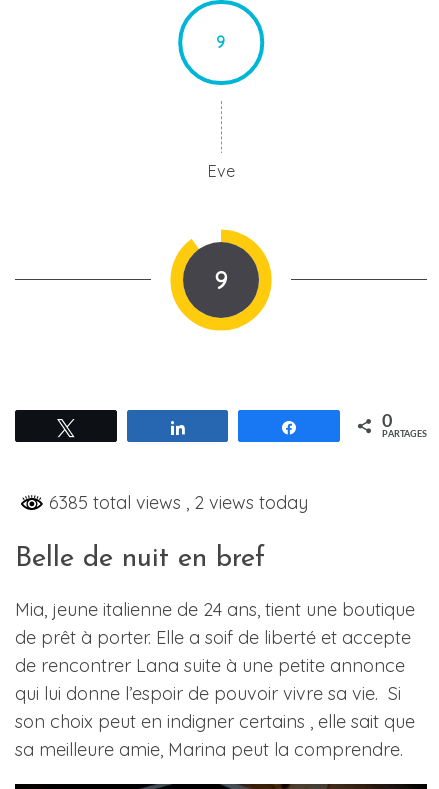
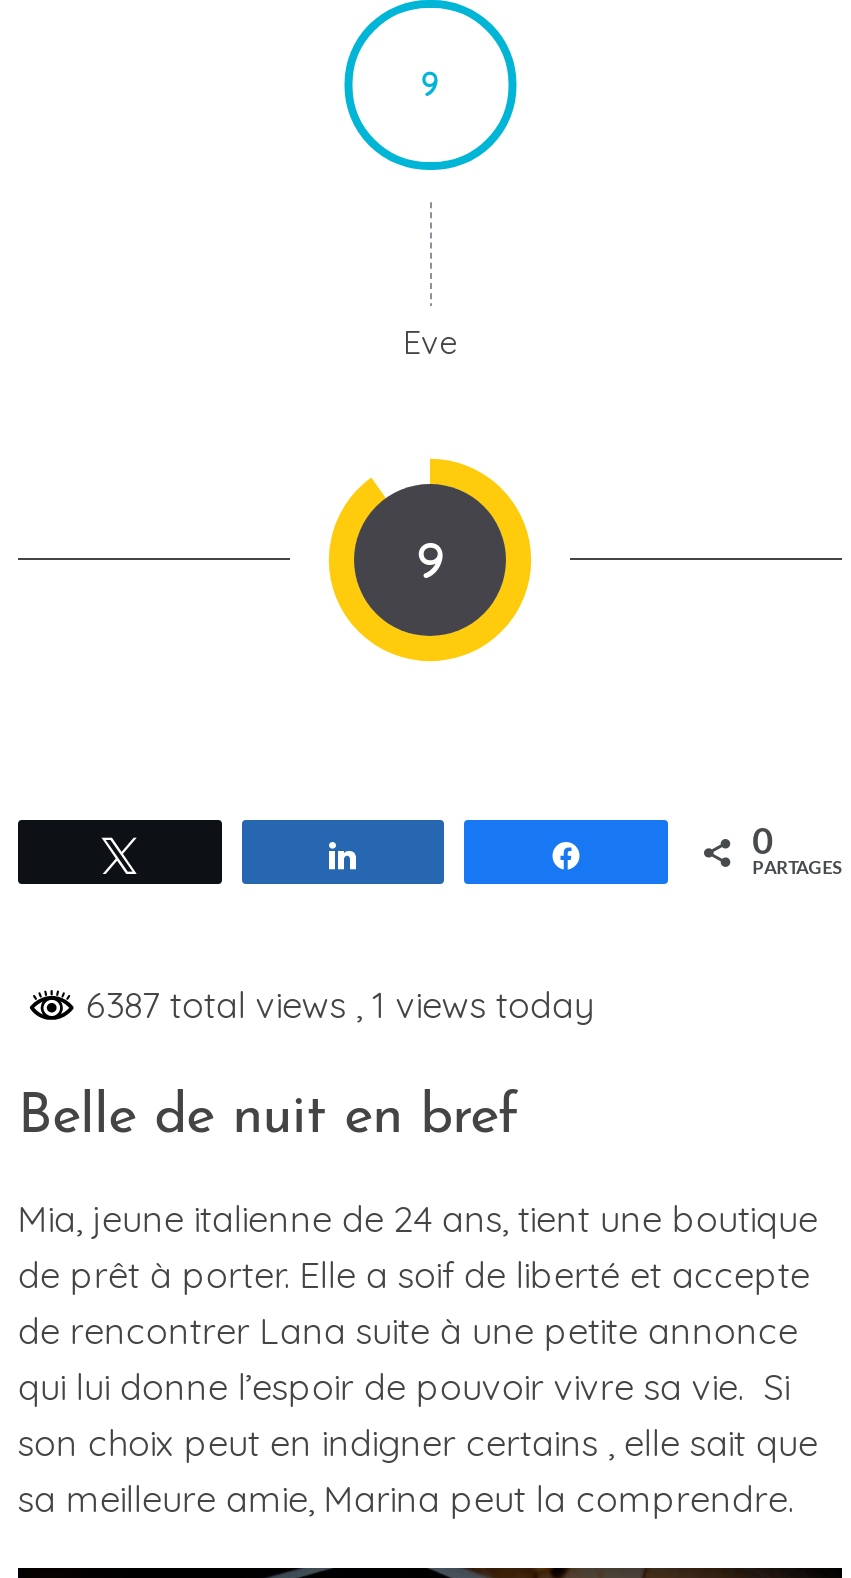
- 6385 total views, 2 views today
+ 6387 total views, 1 views today
